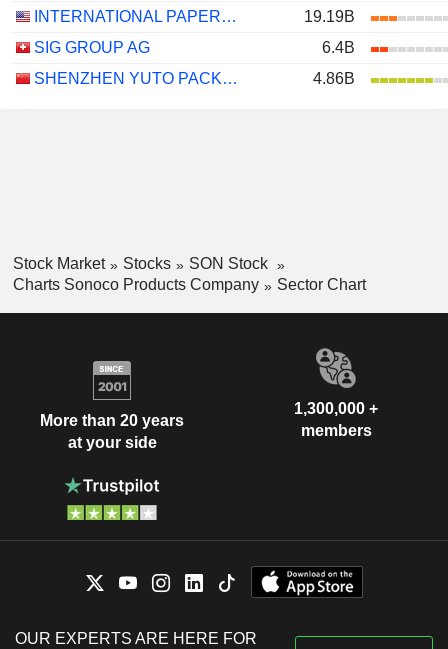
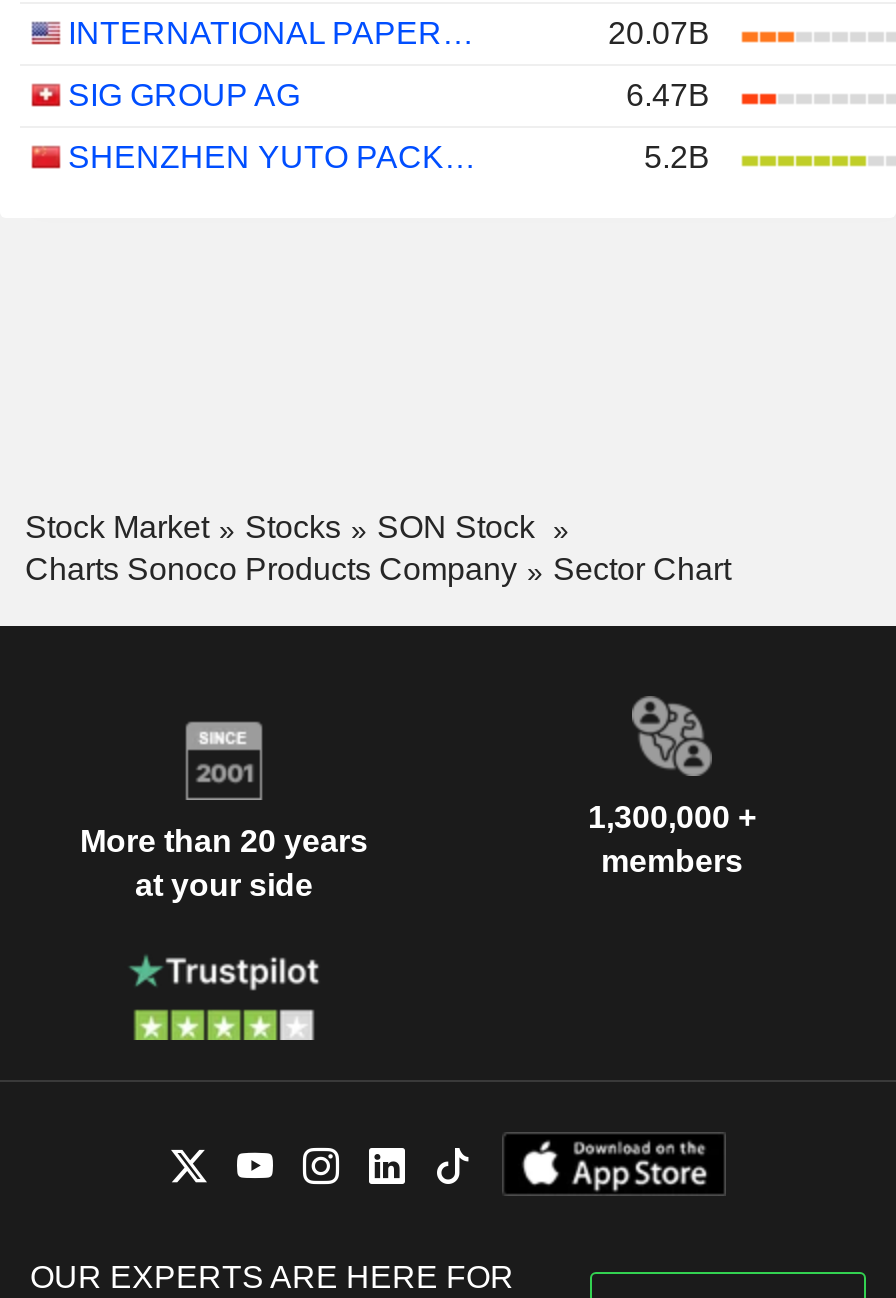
- 19.19B
+ 20.07B

- 6.4B
+ 6.47B

- 4.86B
+ 5.2B
